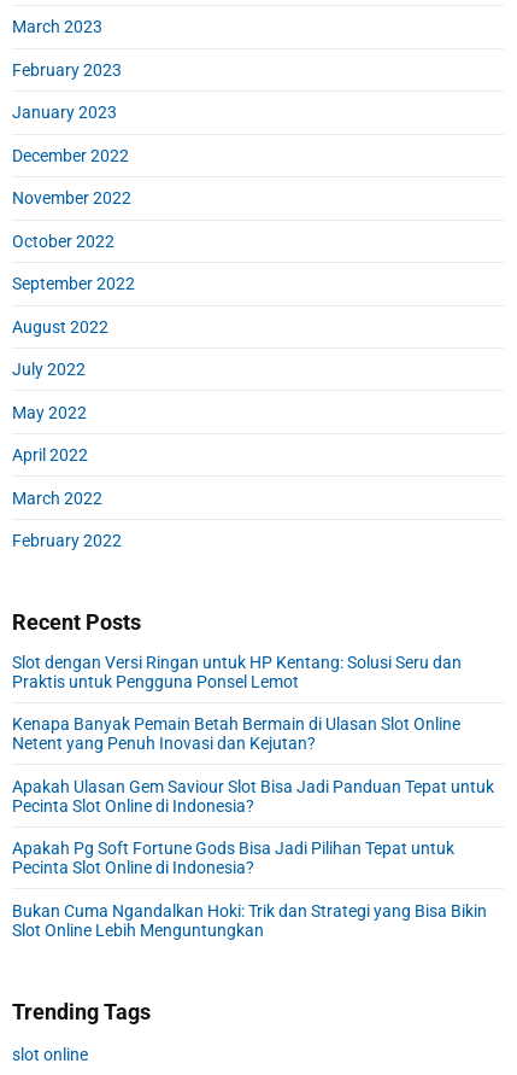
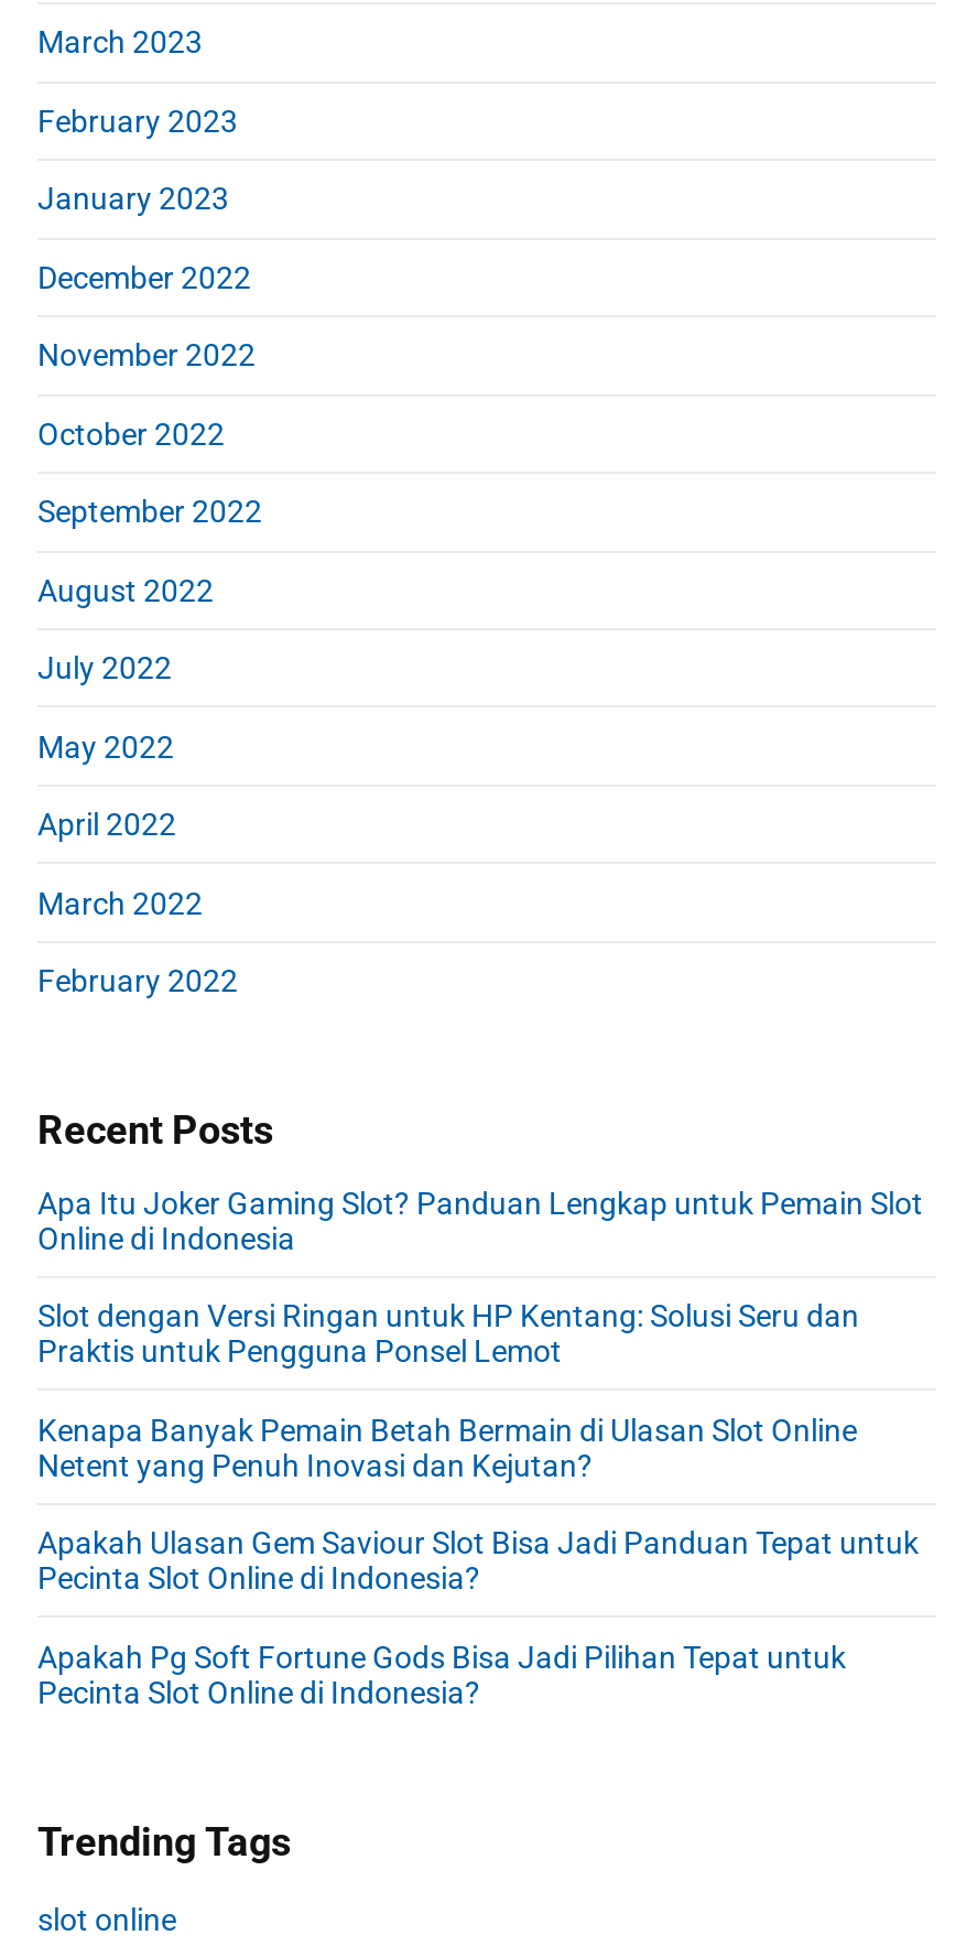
+ Apa Itu Joker Gaming Slot? Panduan Lengkap untuk Pemain Slot
+ Online di Indonesia

moved down: Slot dengan Versi Ringan untuk HP Kentang: Solusi Seru dan | Praktis untuk Pengguna Ponsel Lemot | Kenapa Banyak Pemain Betah Bermain di Ulasan Slot Online | Netent yang Penuh Inovasi dan Kejutan? | Apakah Ulasan Gem Saviour Slot Bisa Jadi Panduan Tepat untuk | Pecinta Slot Online di Indonesia? | Apakah Pg Soft Fortune Gods Bisa Jadi Pilihan Tepat untuk | Pecinta Slot Online di Indonesia?

- Bukan Cuma Ngandalkan Hoki: Trik dan Strategi yang Bisa Bikin
- Slot Online Lebih Menguntungkan
